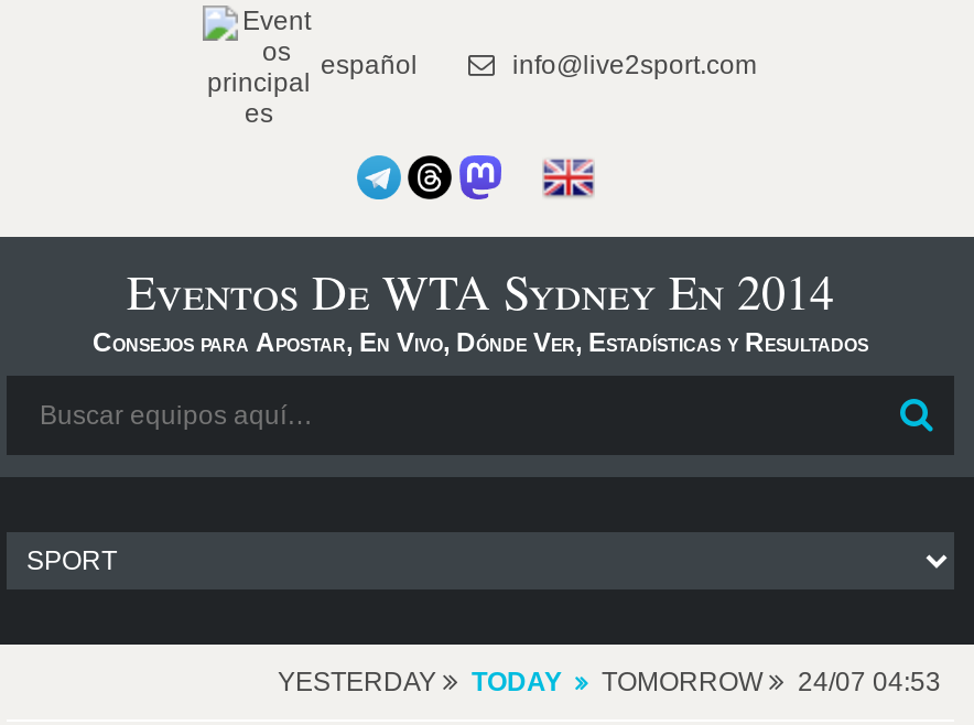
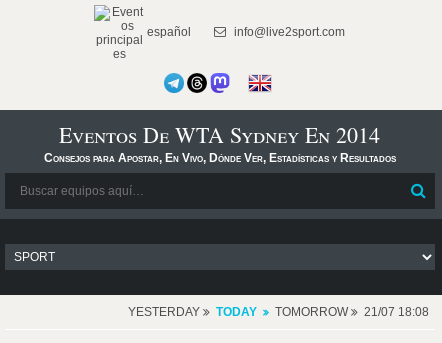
- YESTERDAY TODAY TOMORROW 24/07 04:53
+ YESTERDAY TODAY TOMORROW 21/07 18:08
